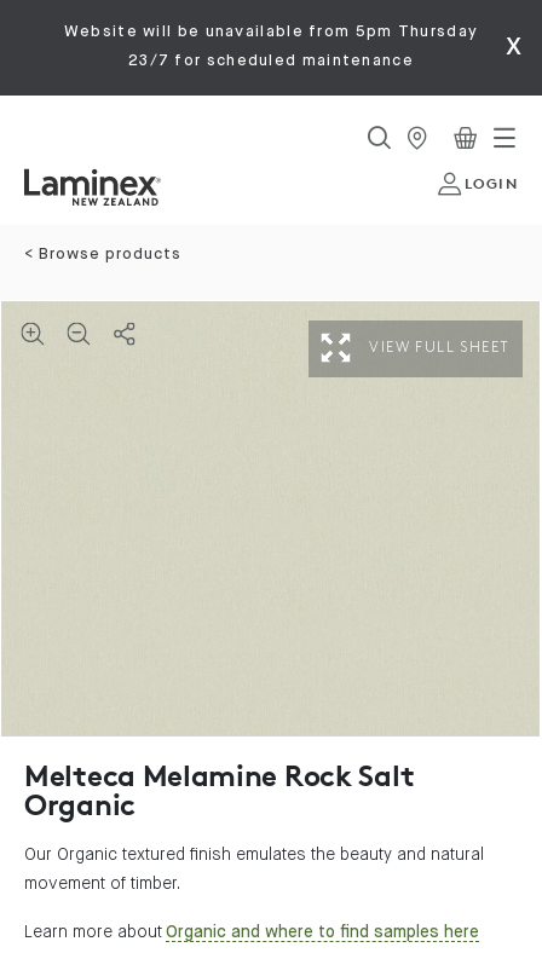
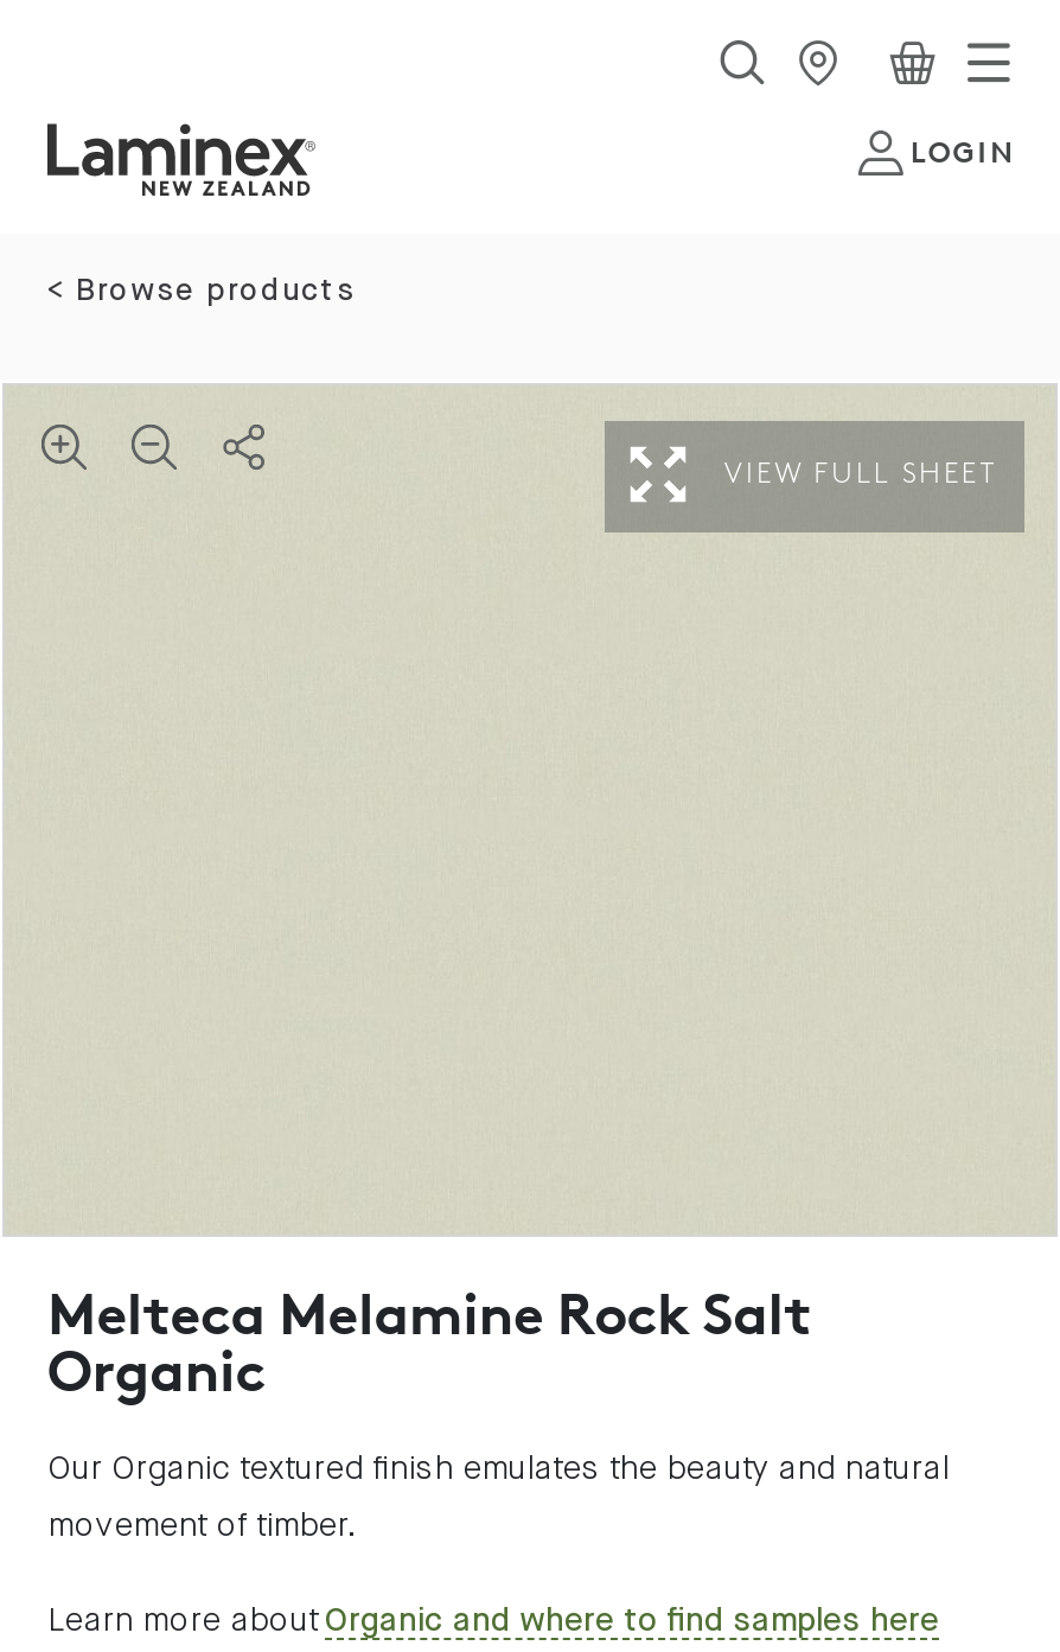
- Website will be unavailable from 5pm Thursday
- 23/7 for scheduled maintenance
- x
